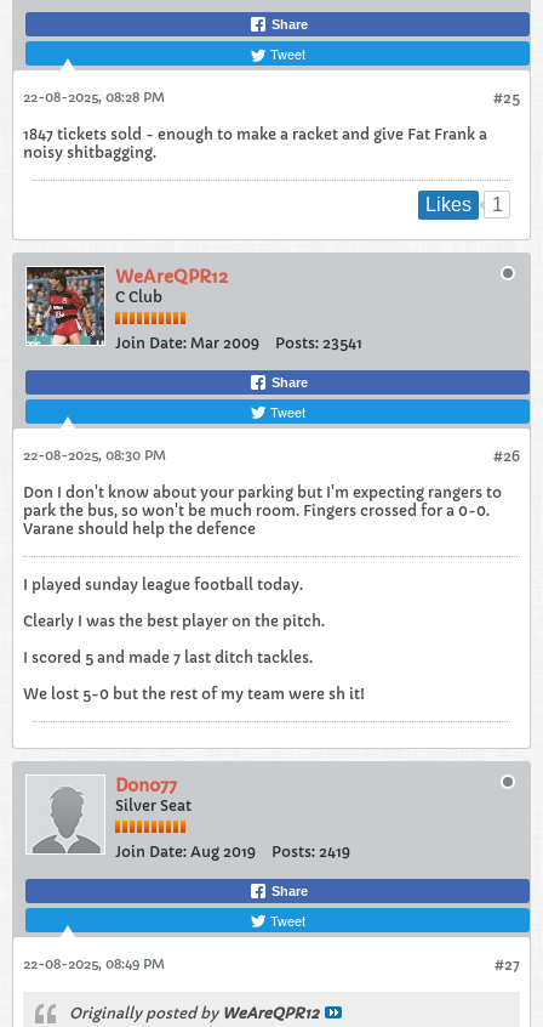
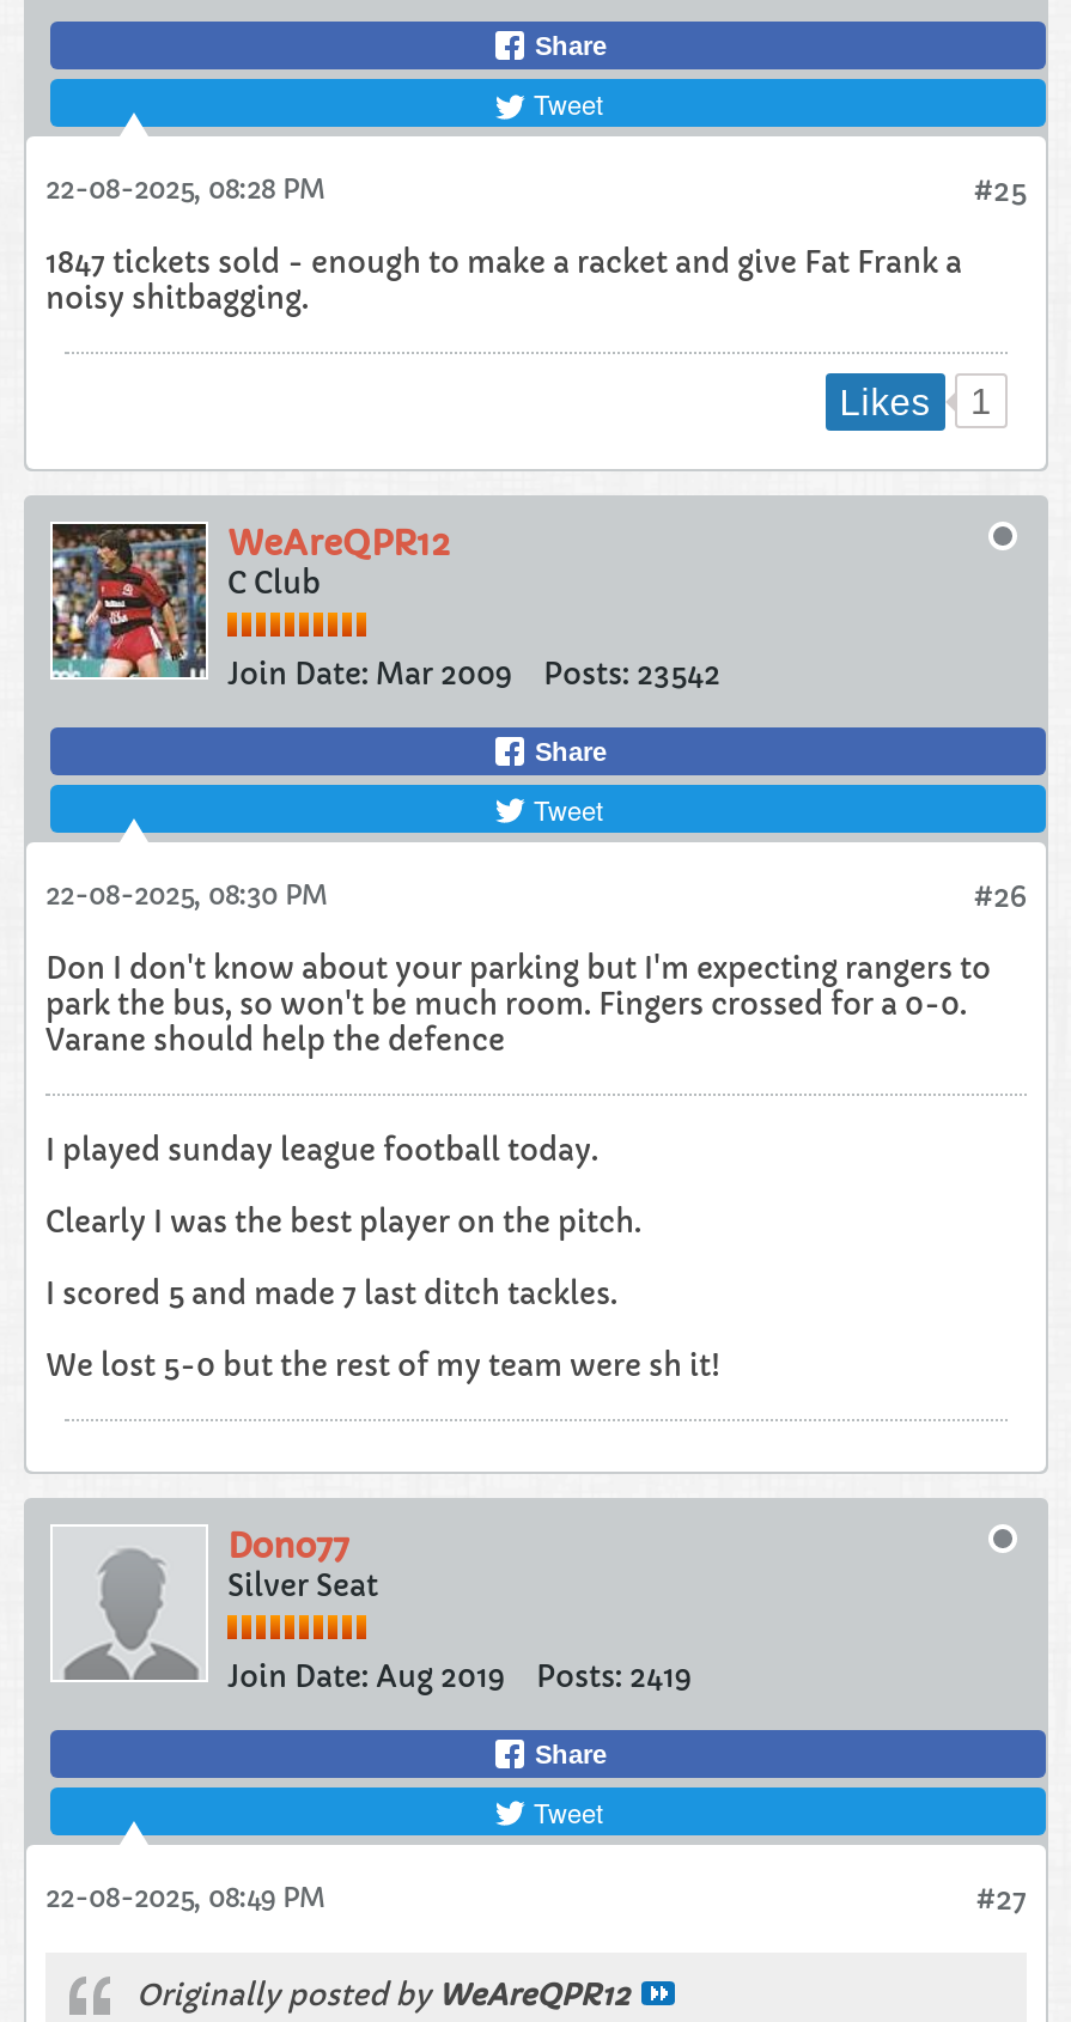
- Join Date: Mar 2009 Posts: 23541
+ Join Date: Mar 2009 Posts: 23542
